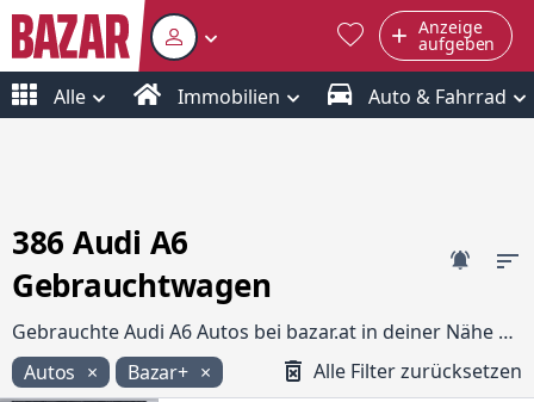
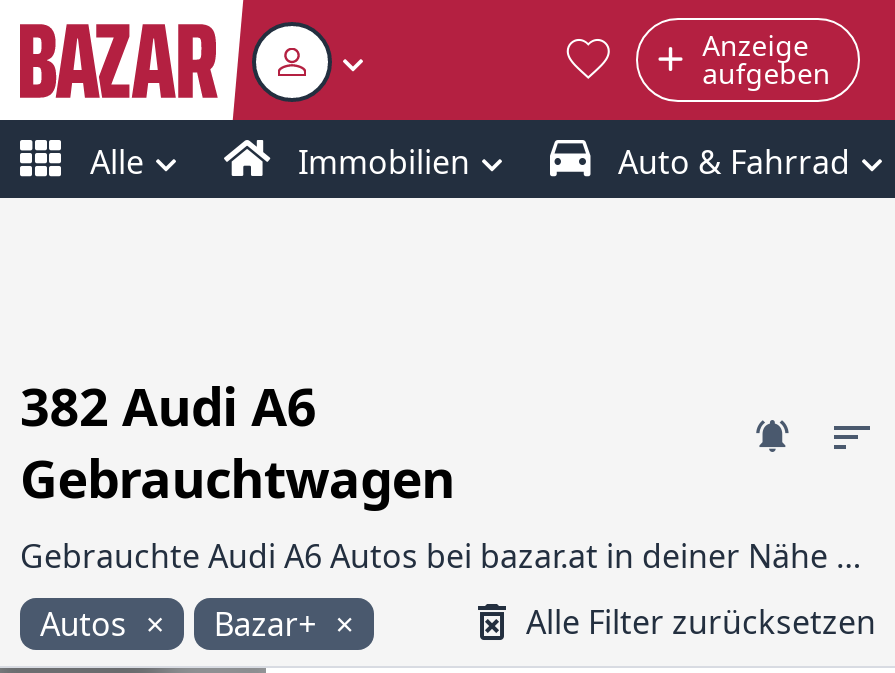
- 386 Audi A6
+ 382 Audi A6
